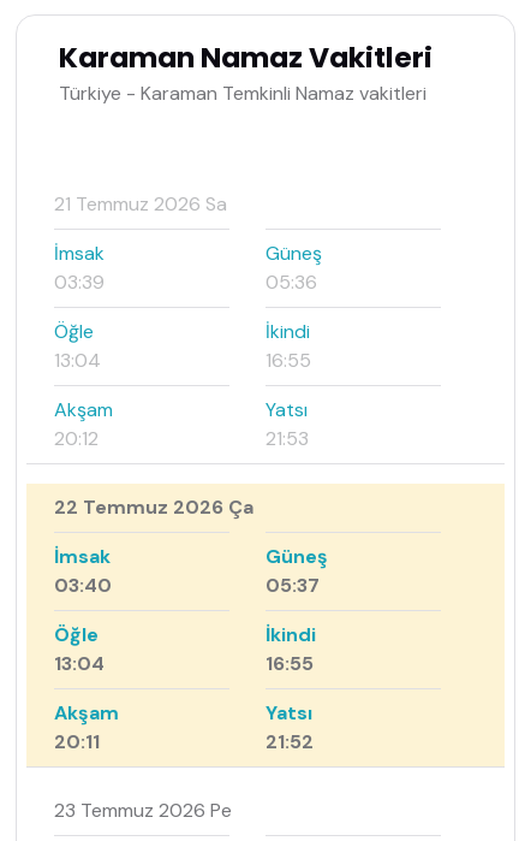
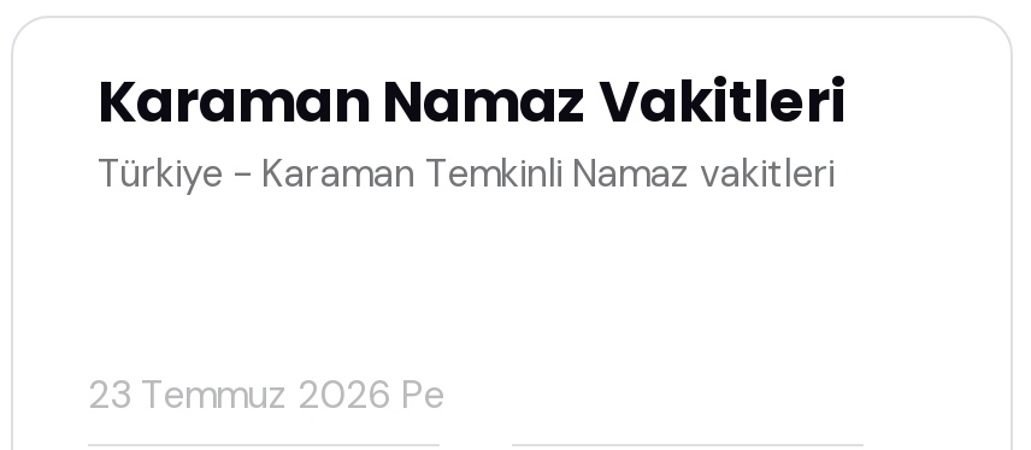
- 21 Temmuz 2026 Sa
- İmsak
- 03:39

- Güneş
- 05:36
- Öğle
- 13:04

- İkindi
- 16:55
- Akşam
- 20:12

- [image]
- Yatsı
- 21:53
- 22 Temmuz 2026 Ça
- İmsak
- 03:40

- Güneş
- 05:37
- Öğle
- 13:04

- İkindi
- 16:55
- Akşam
- 20:11

- Yatsı
- 21:52
